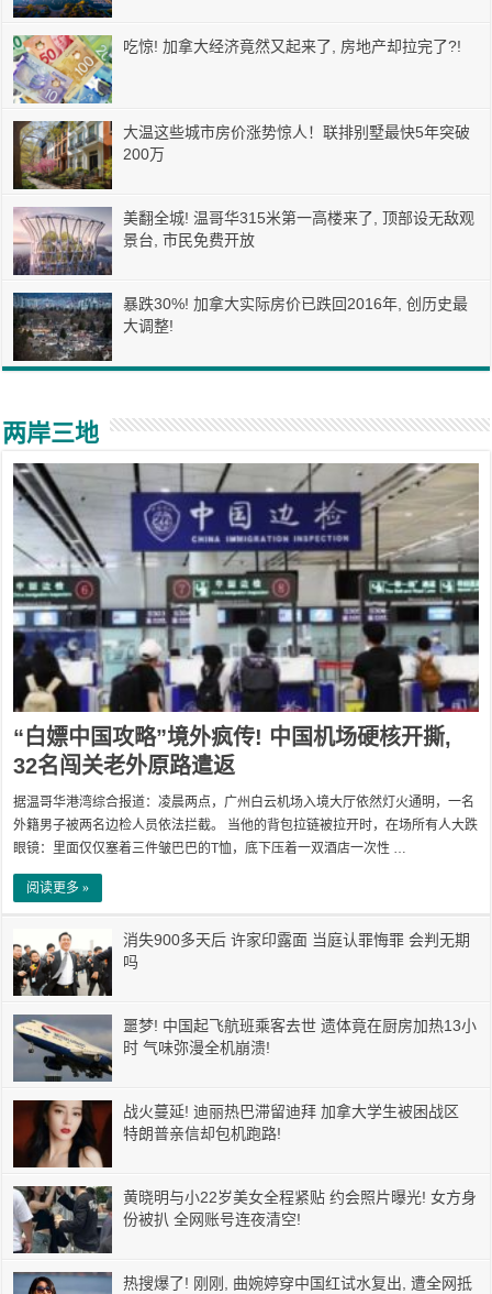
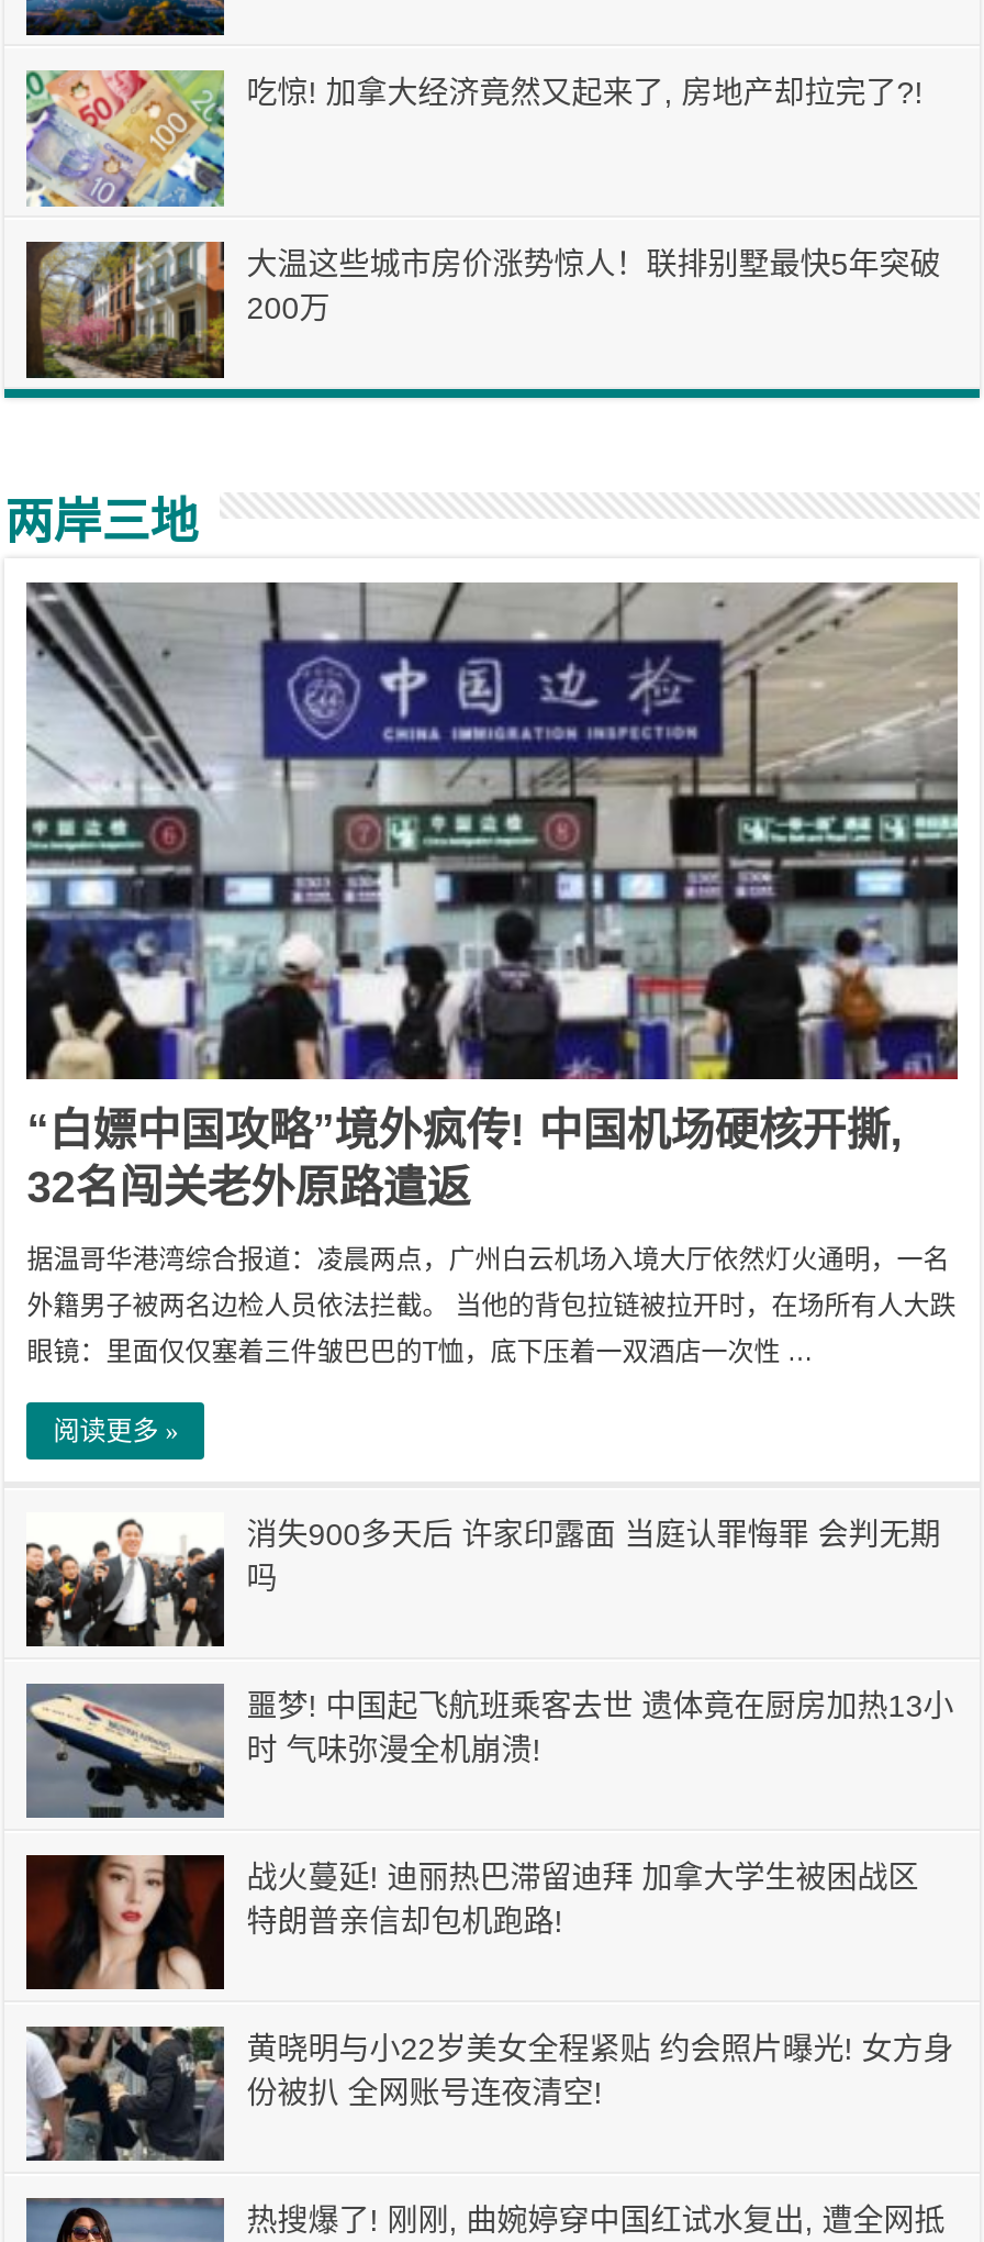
- [image]
- 美翻全城! 温哥华315米第一高楼来了, 顶部设无敌观
- 景台, 市民免费开放

- [image]
- 暴跌30%! 加拿大实际房价已跌回2016年, 创历史最
- 大调整!
